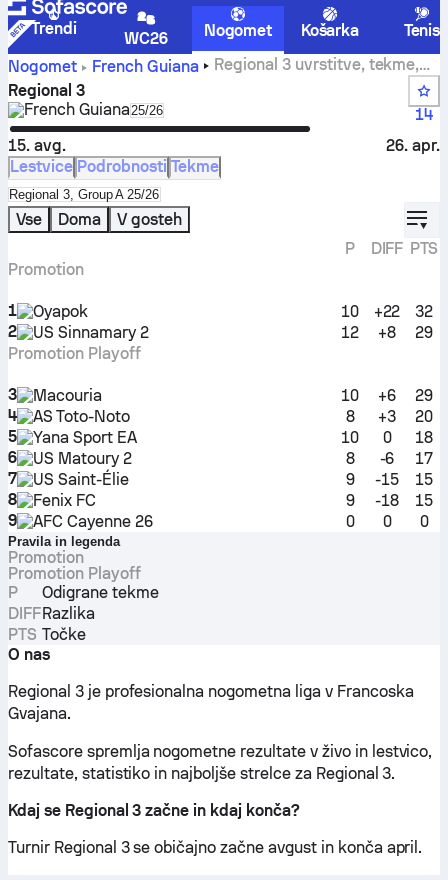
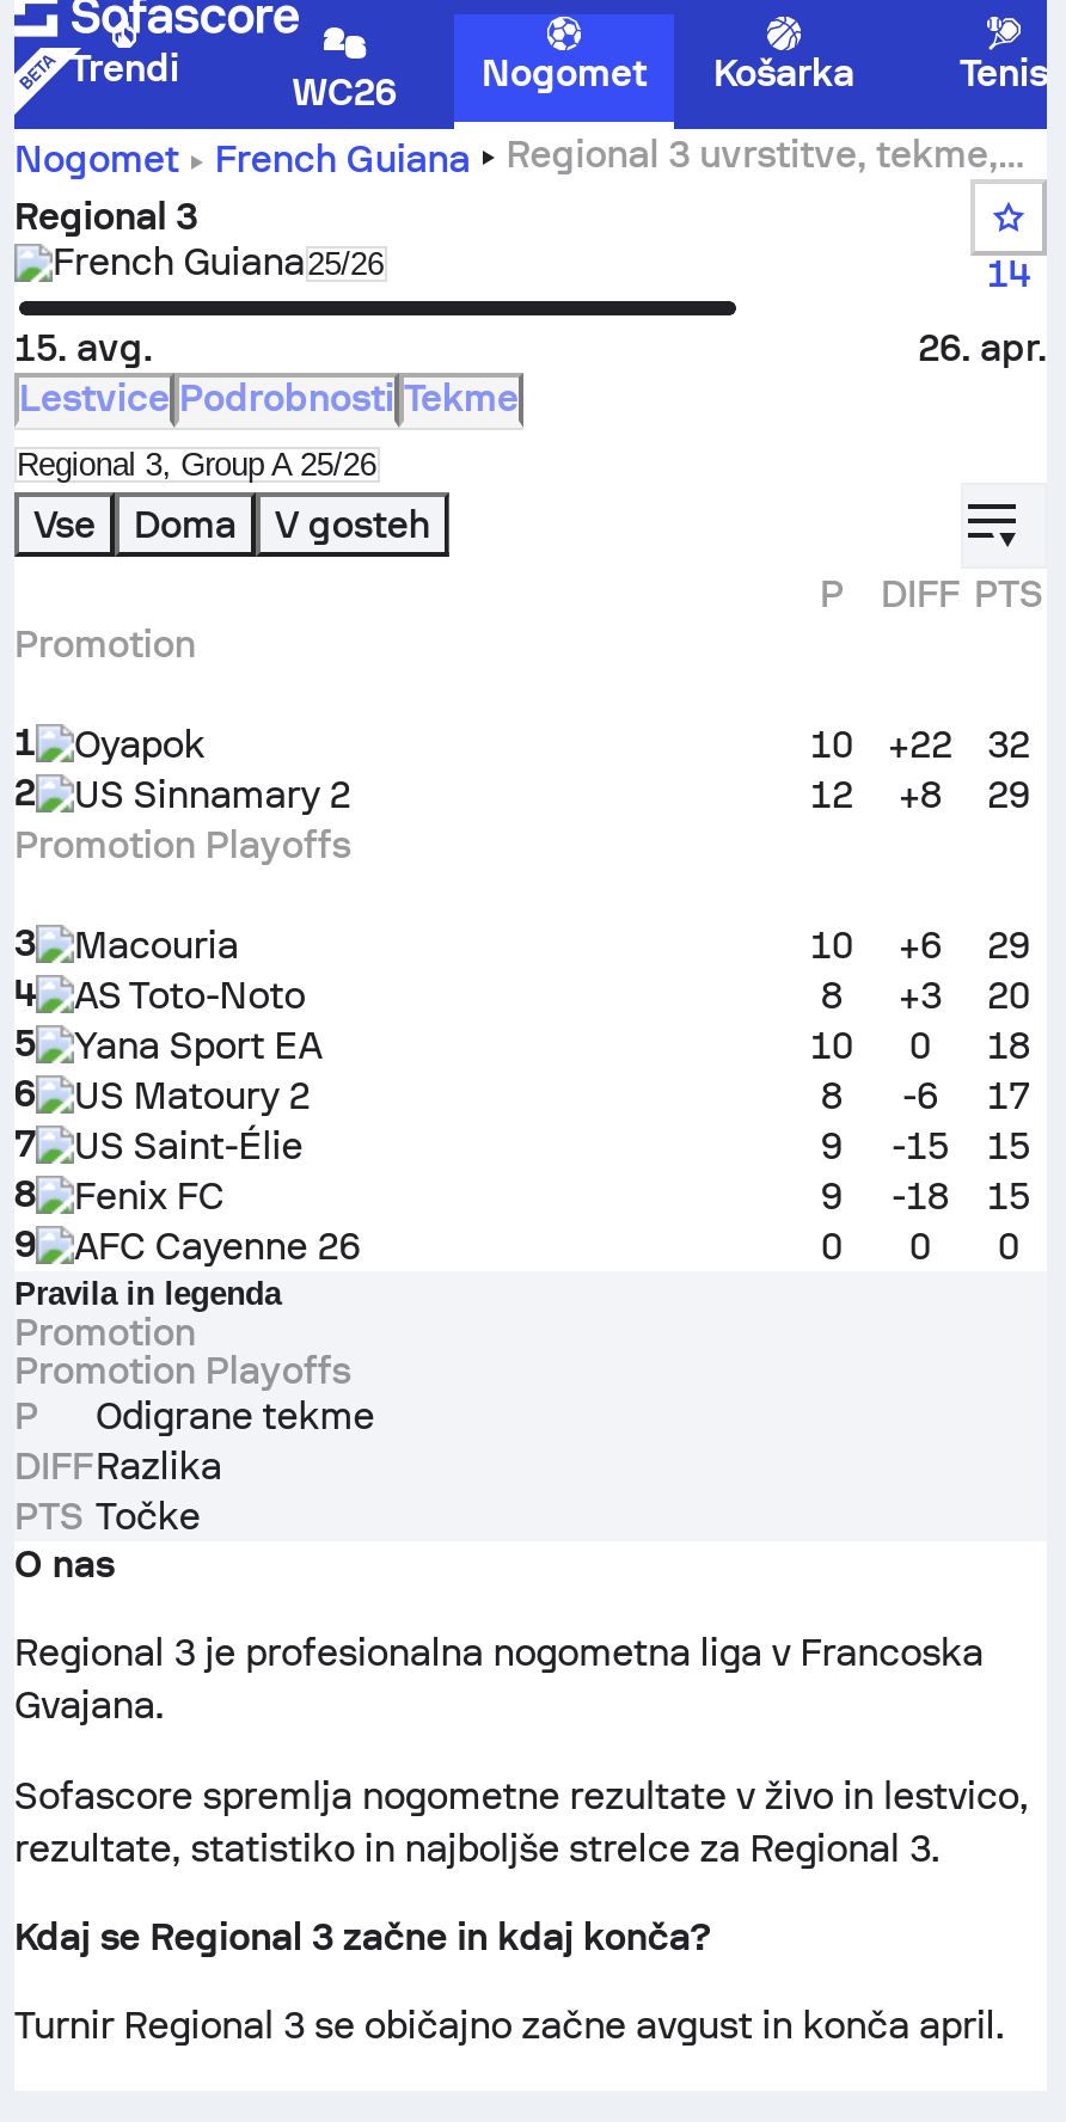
- Promotion Playoff
+ Promotion Playoffs

- Promotion Playoff
+ Promotion Playoffs
